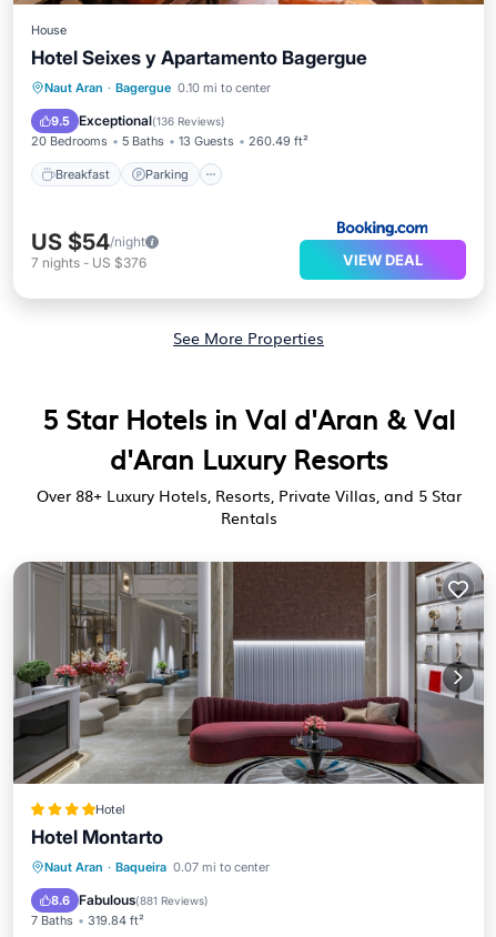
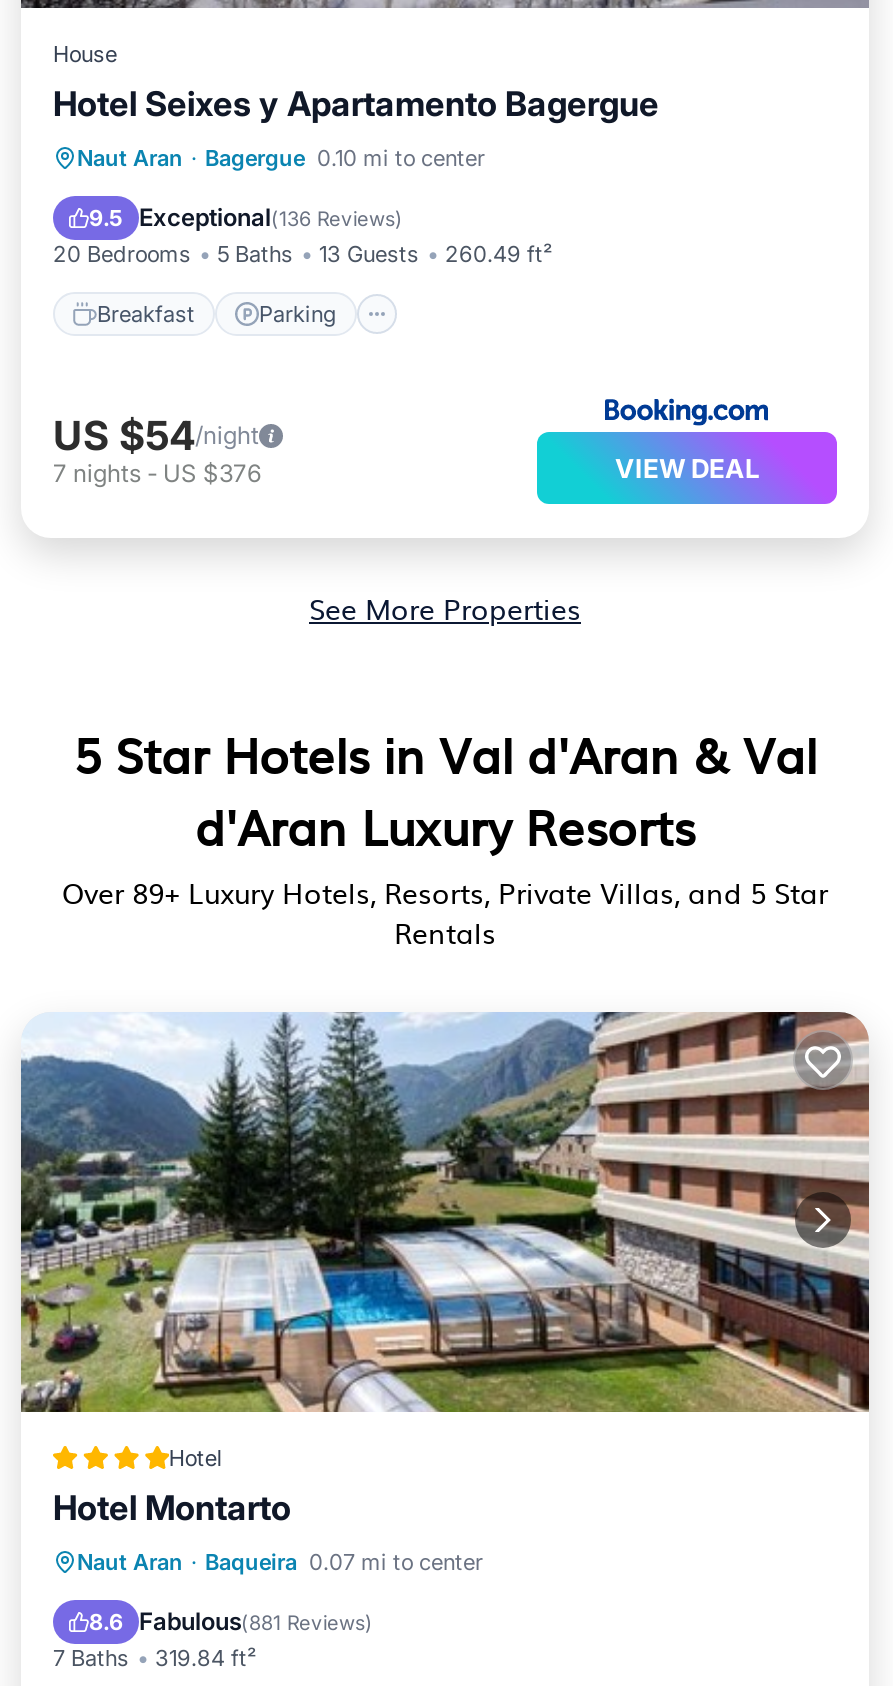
- Over 88+ Luxury Hotels, Resorts, Private Villas, and 5 Star
+ Over 89+ Luxury Hotels, Resorts, Private Villas, and 5 Star

- [image]
+ [image]
